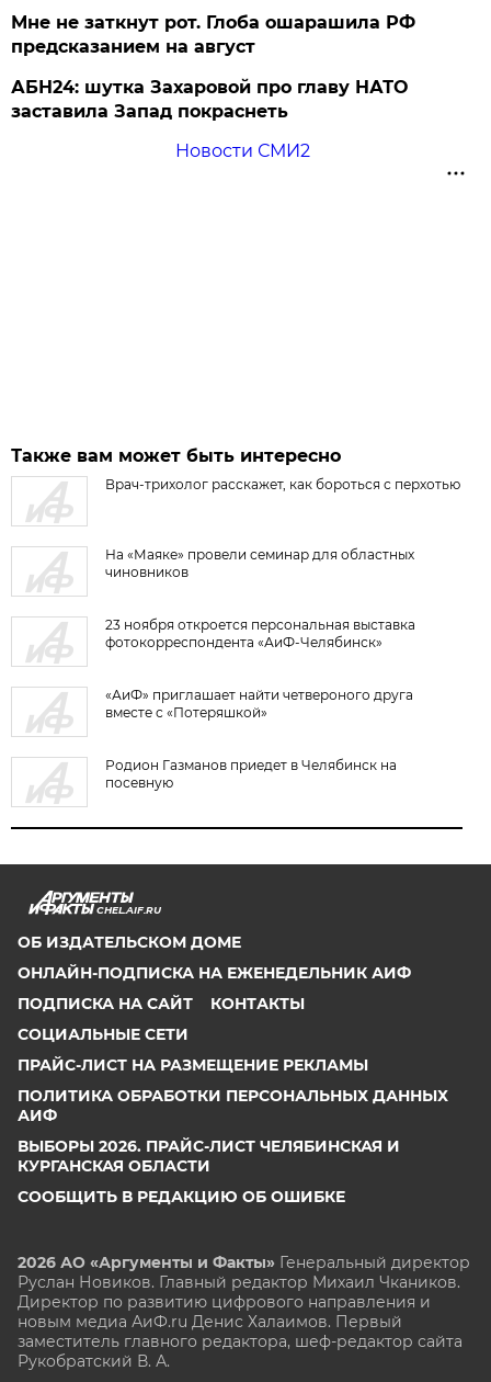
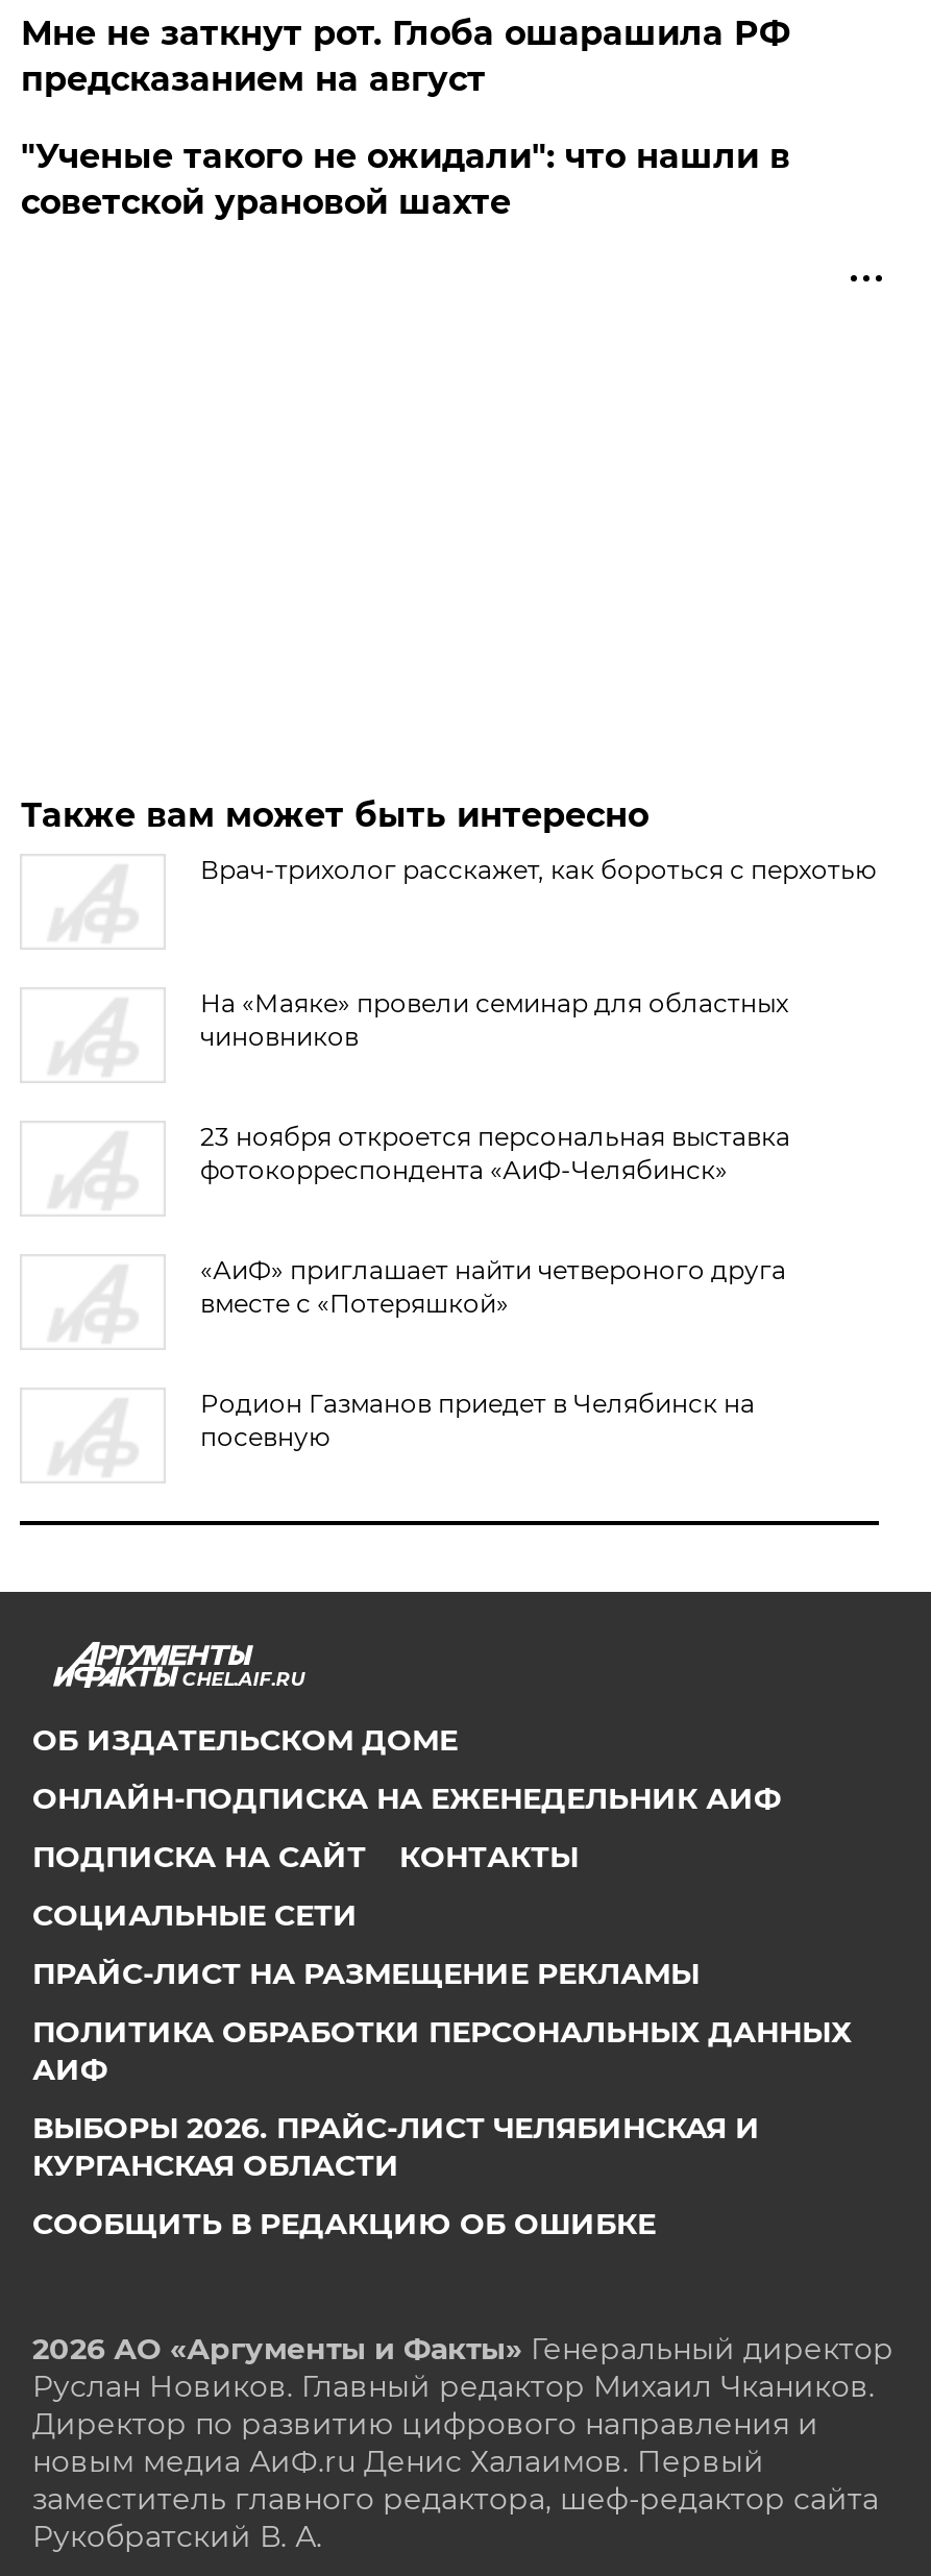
- АБН24: шутка Захаровой про главу НАТО
- заставила Запад покраснеть
- Новости СМИ2
+ "Ученые такого не ожидали": что нашли в
+ советской урановой шахте
